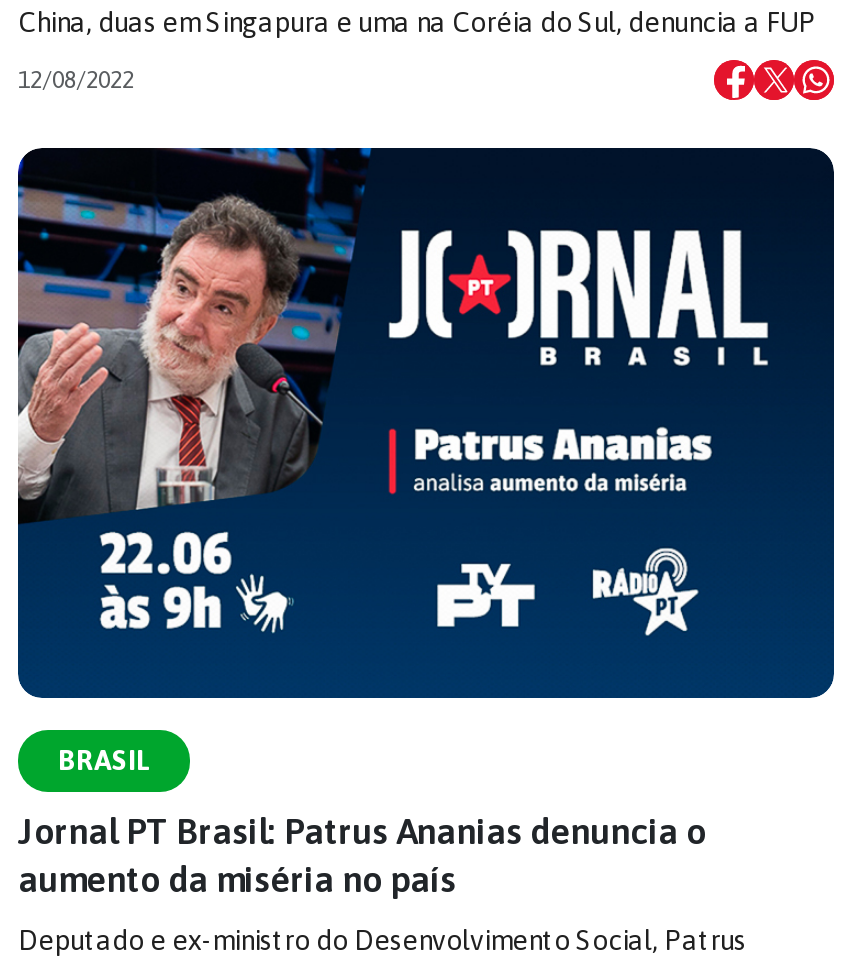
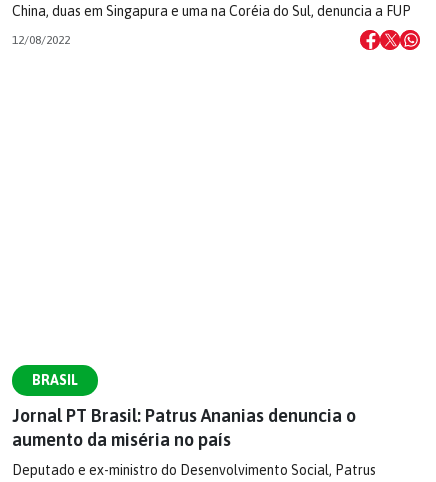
- [image]
